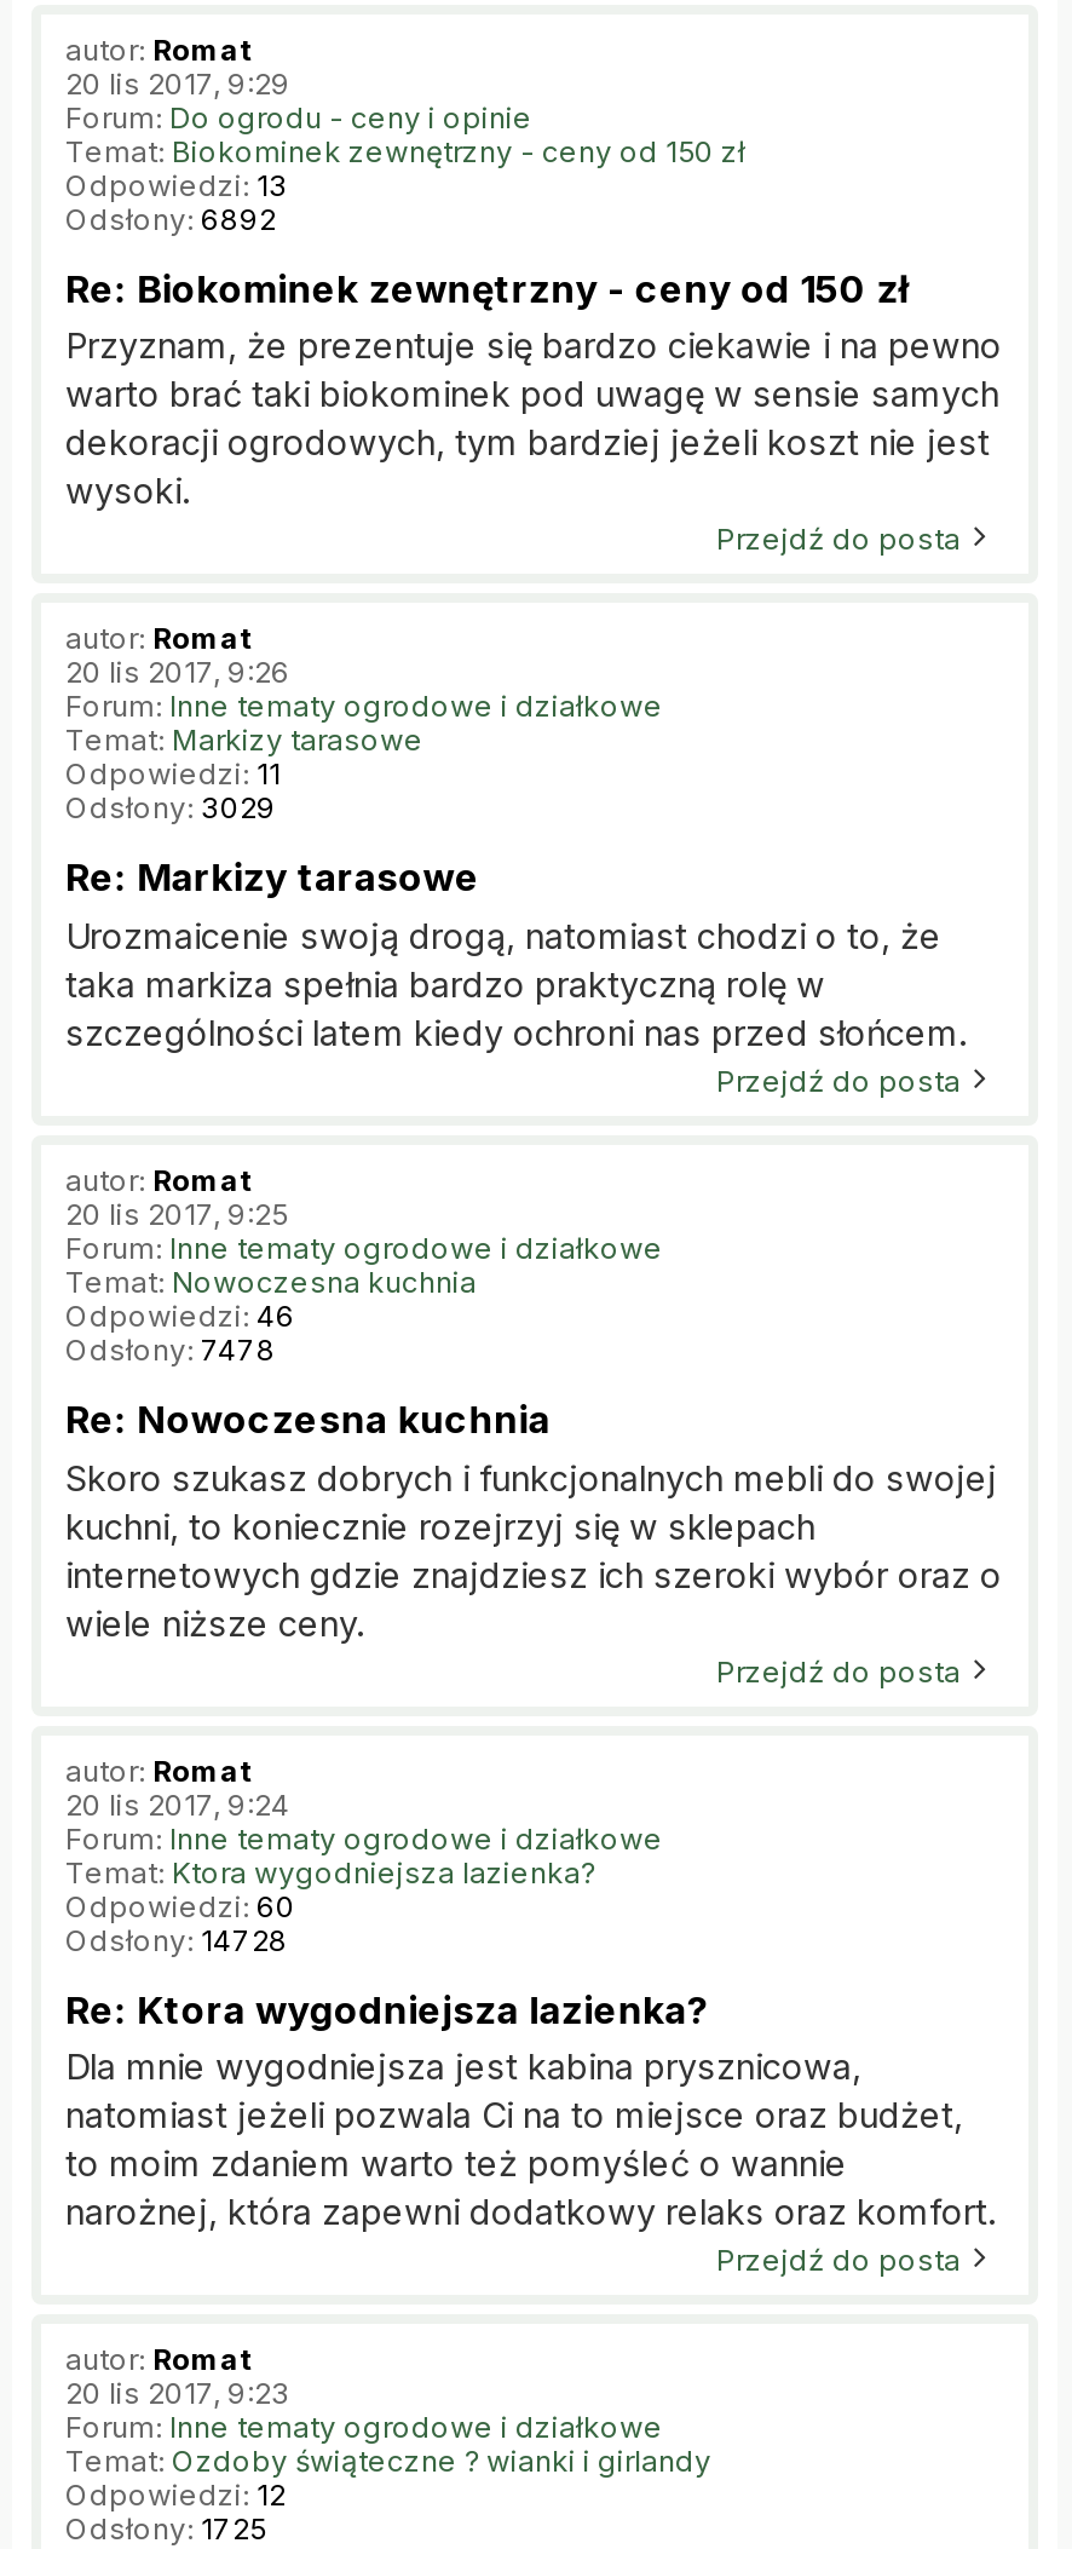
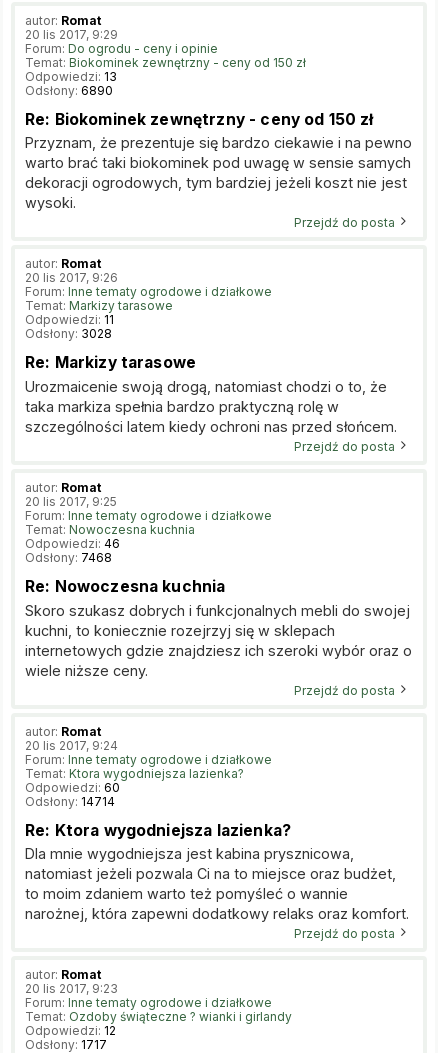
- Odsłony: 6892
+ Odsłony: 6890

- Odsłony: 3029
+ Odsłony: 3028

- Odsłony: 7478
+ Odsłony: 7468

- Odsłony: 14728
+ Odsłony: 14714

- Odsłony: 1725
+ Odsłony: 1717
